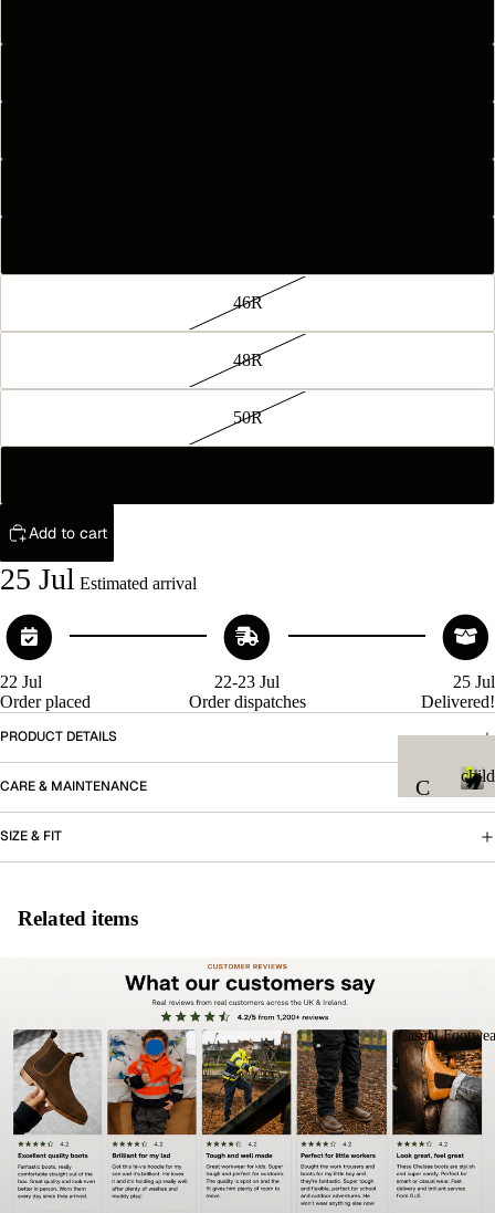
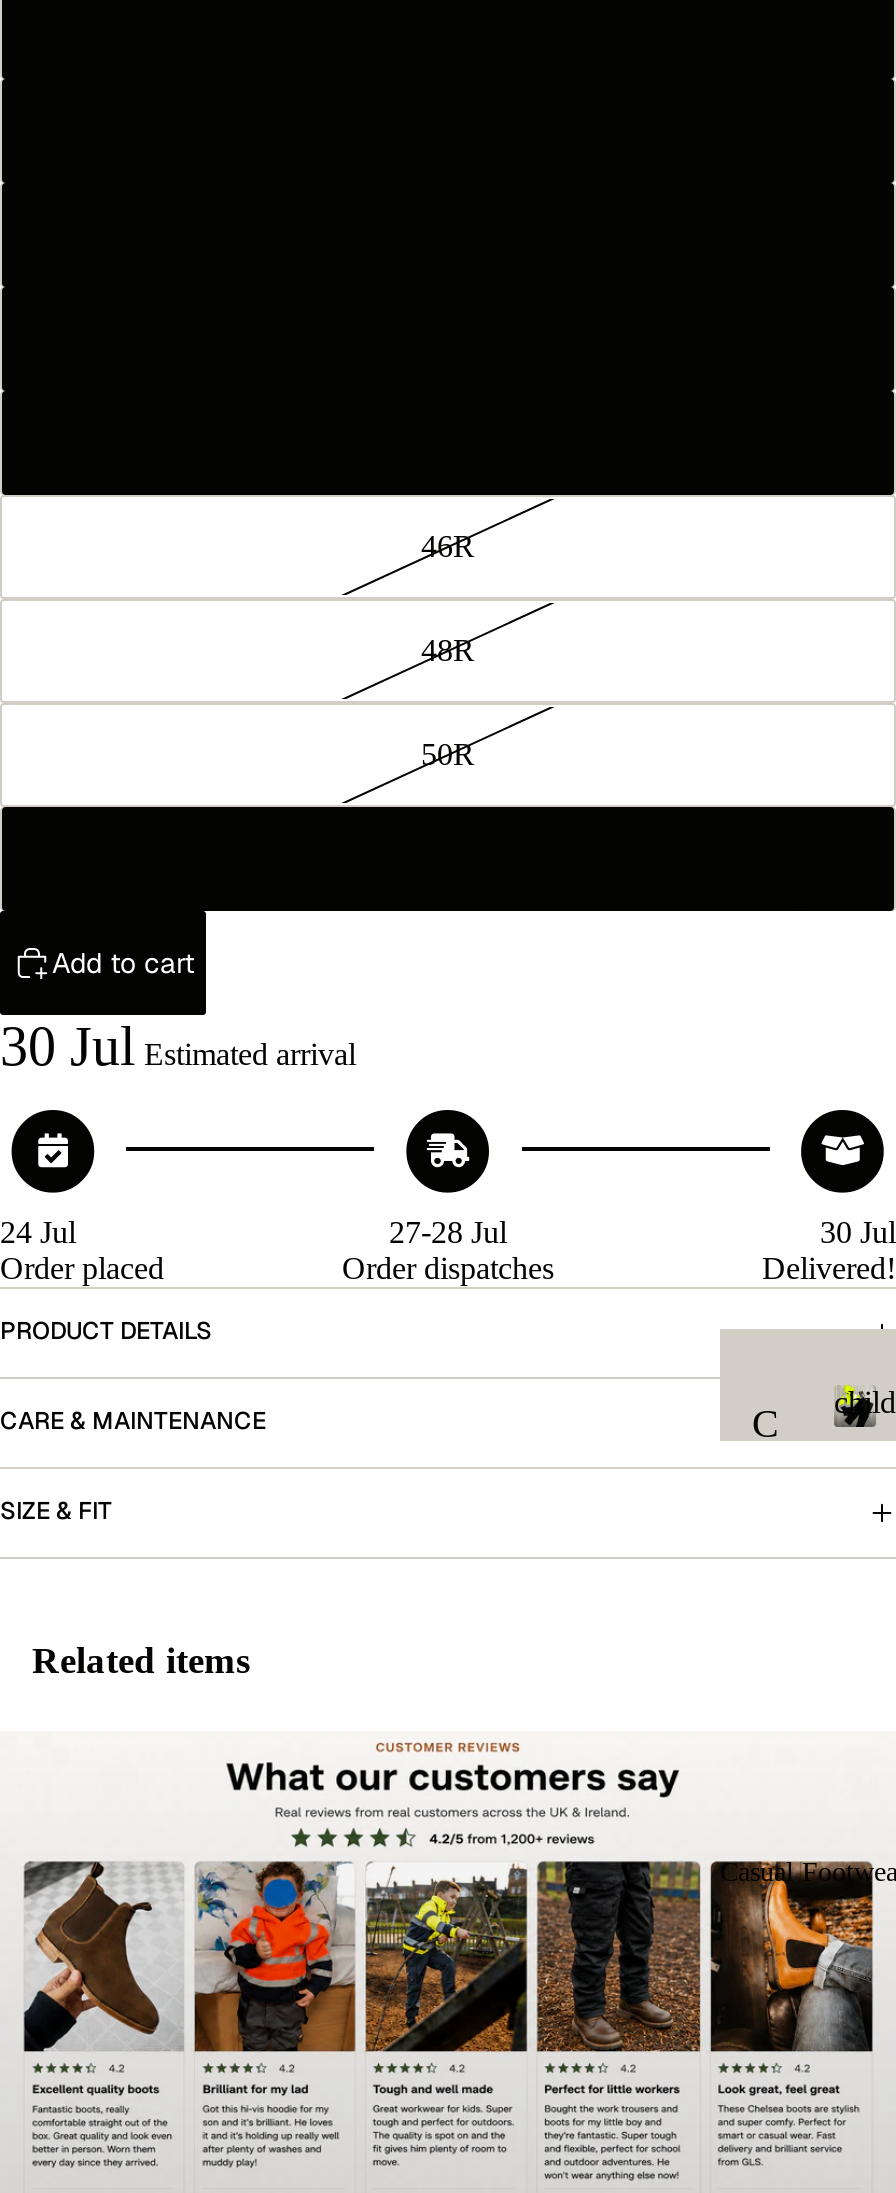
- 25 JulEstimated arrival
+ 30 JulEstimated arrival

- 22 Jul
+ 24 Jul

- 22-23 Jul
+ 27-28 Jul

- 25 Jul
+ 30 Jul
